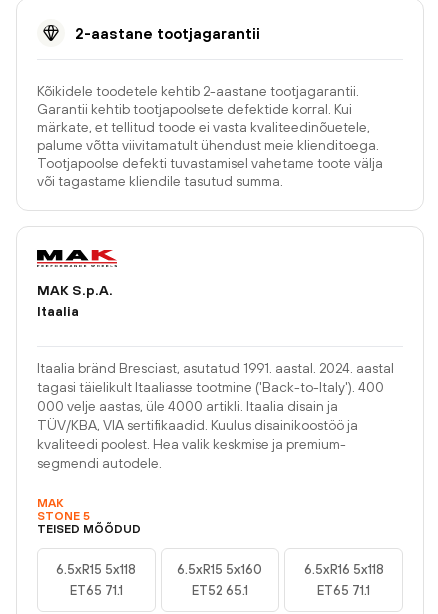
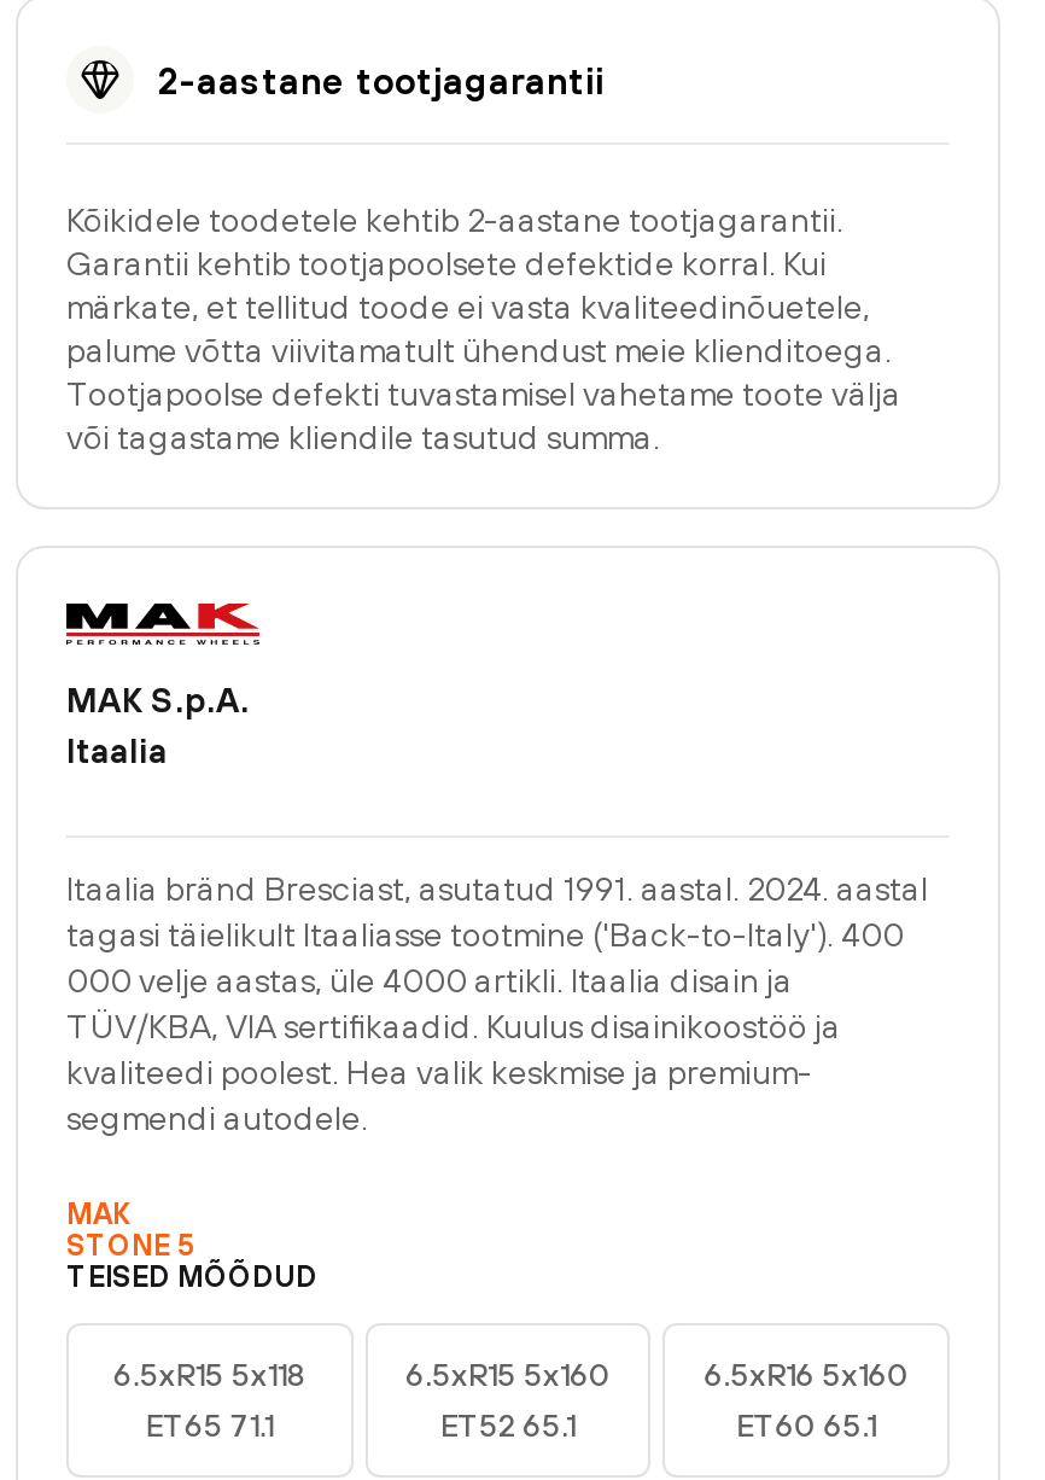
- 6.5xR16 5x118
- ET65 71.1
+ 6.5xR16 5x160
+ ET60 65.1
